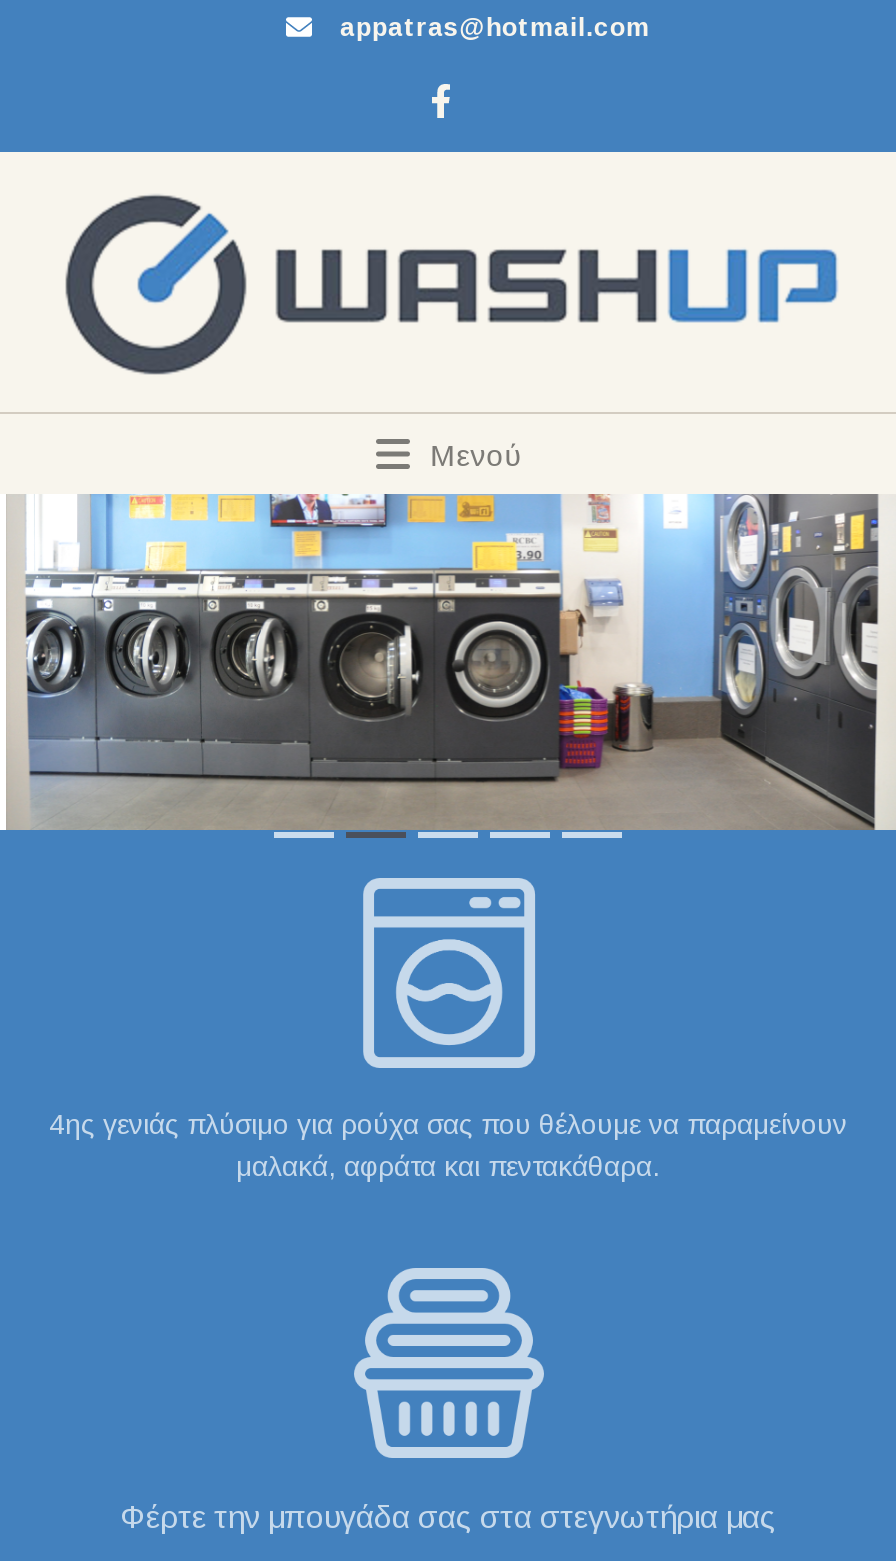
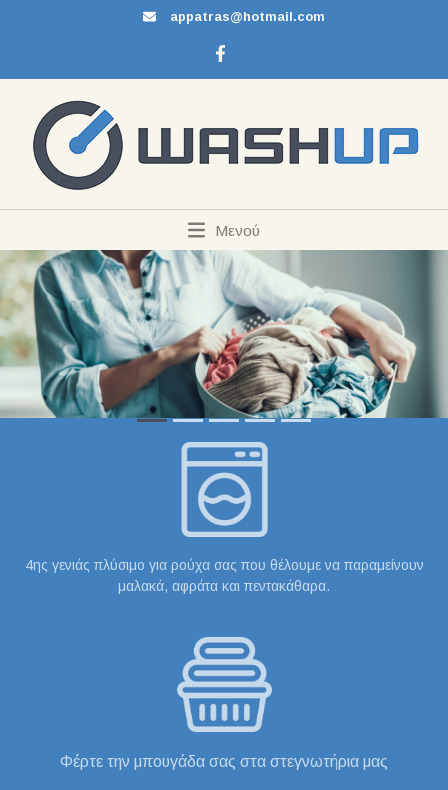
- [image]
+ [image]
